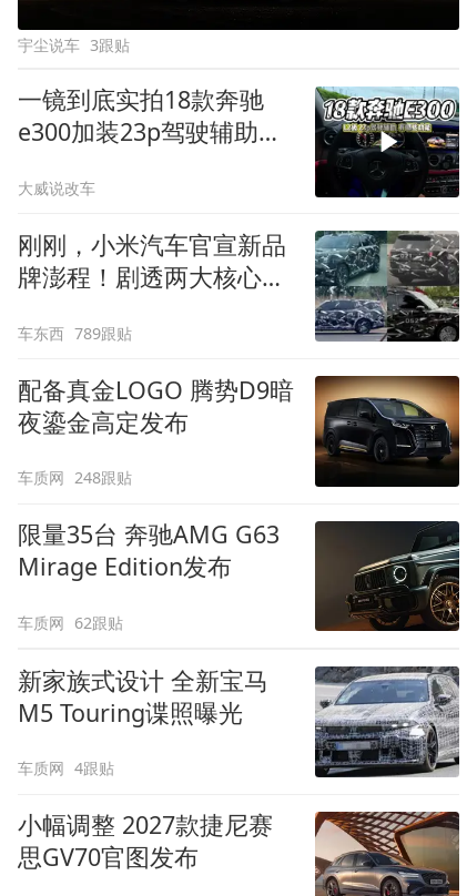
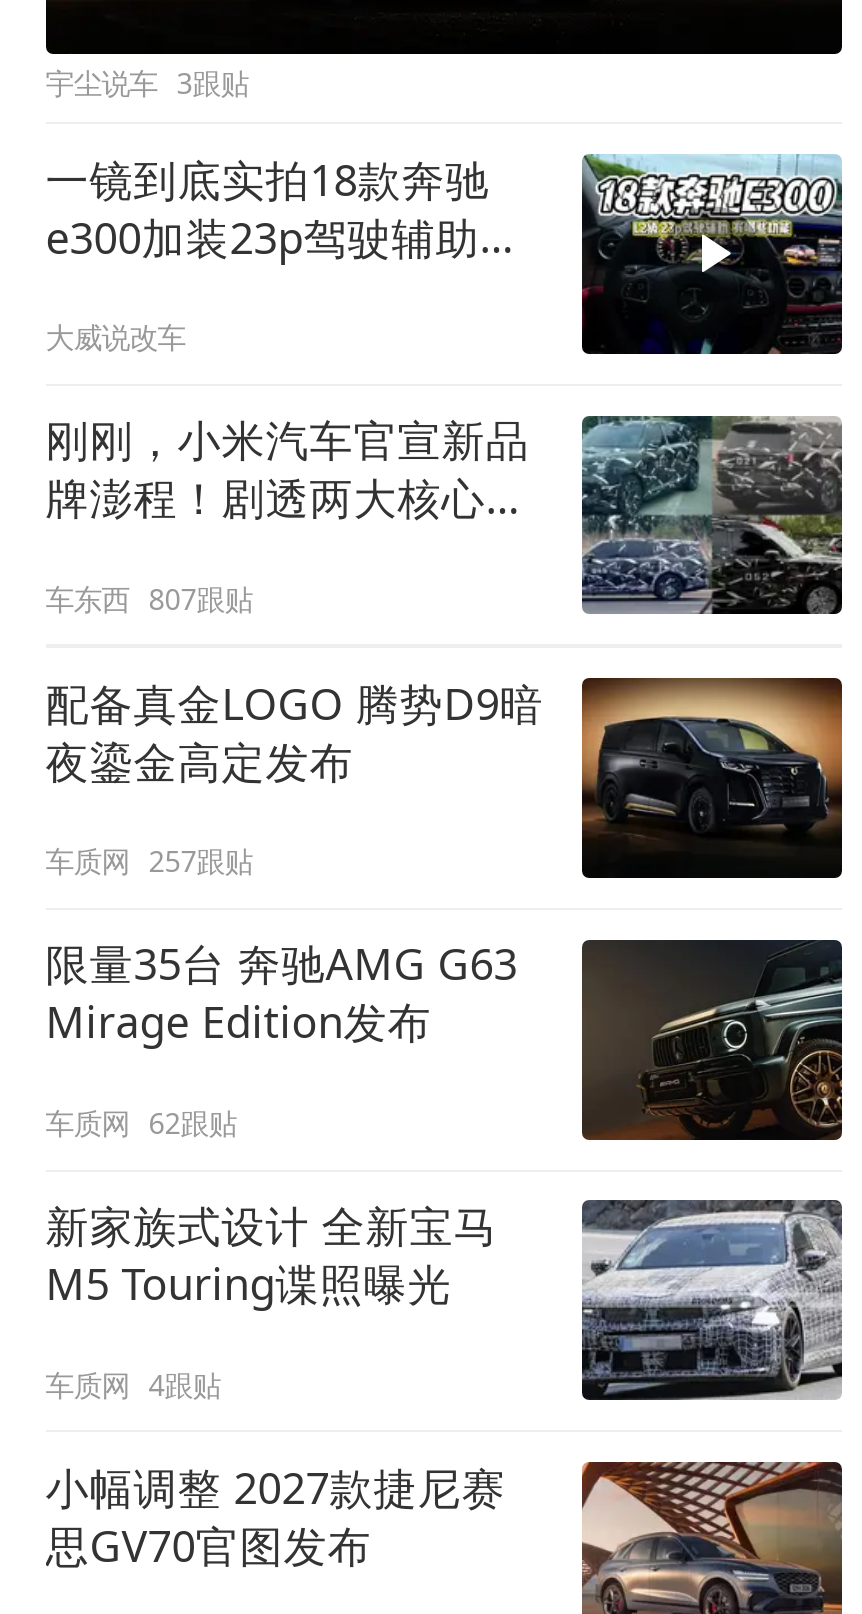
- 车东西 789跟贴
+ 车东西 807跟贴

- 车质网 248跟贴
+ 车质网 257跟贴
